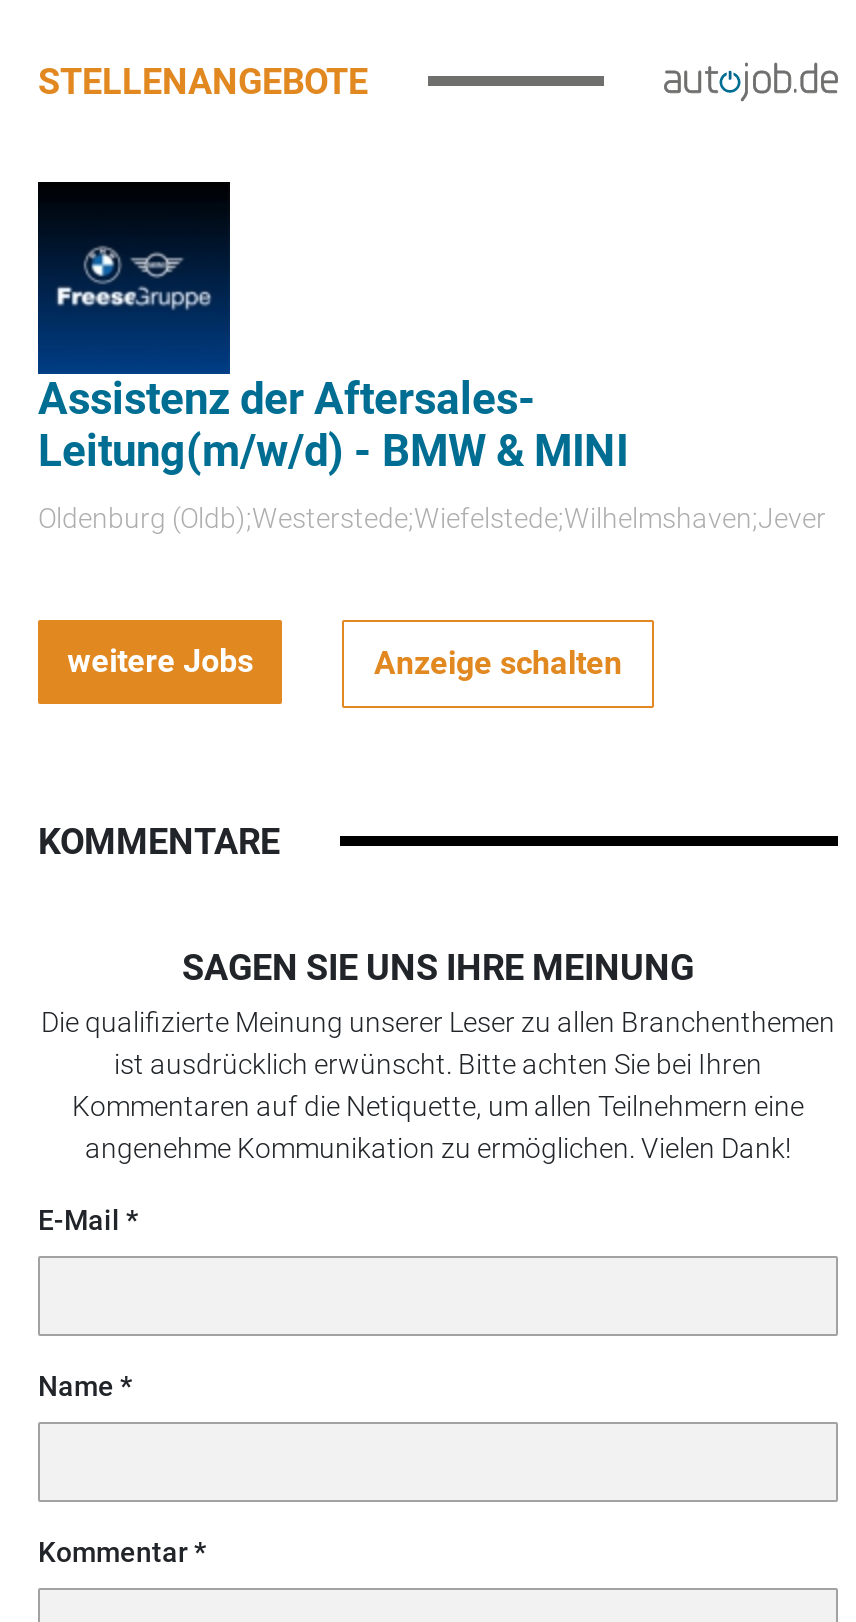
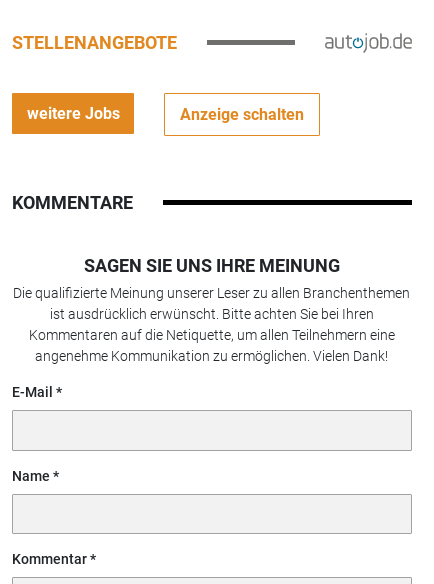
- [image]
- Assistenz der Aftersales-
- Leitung(m/w/d) - BMW & MINI
- Oldenburg (Oldb);Westerstede;Wiefelstede;Wilhelmshaven;Jever
